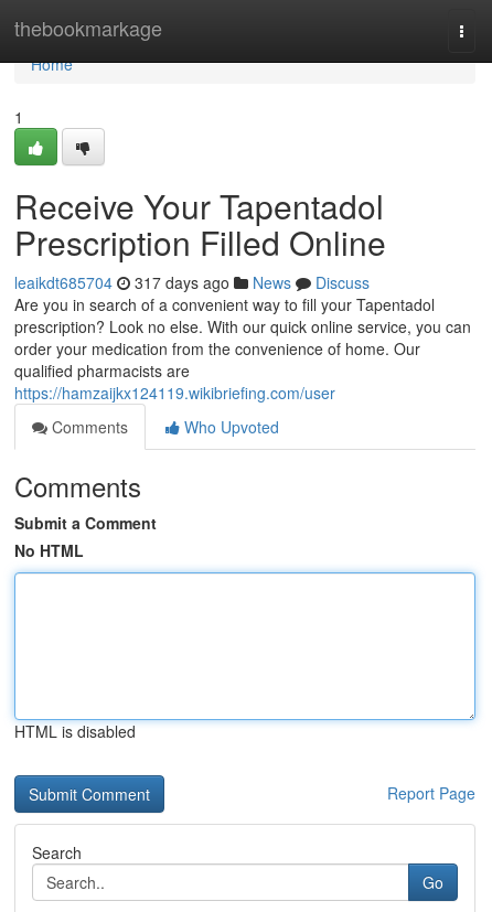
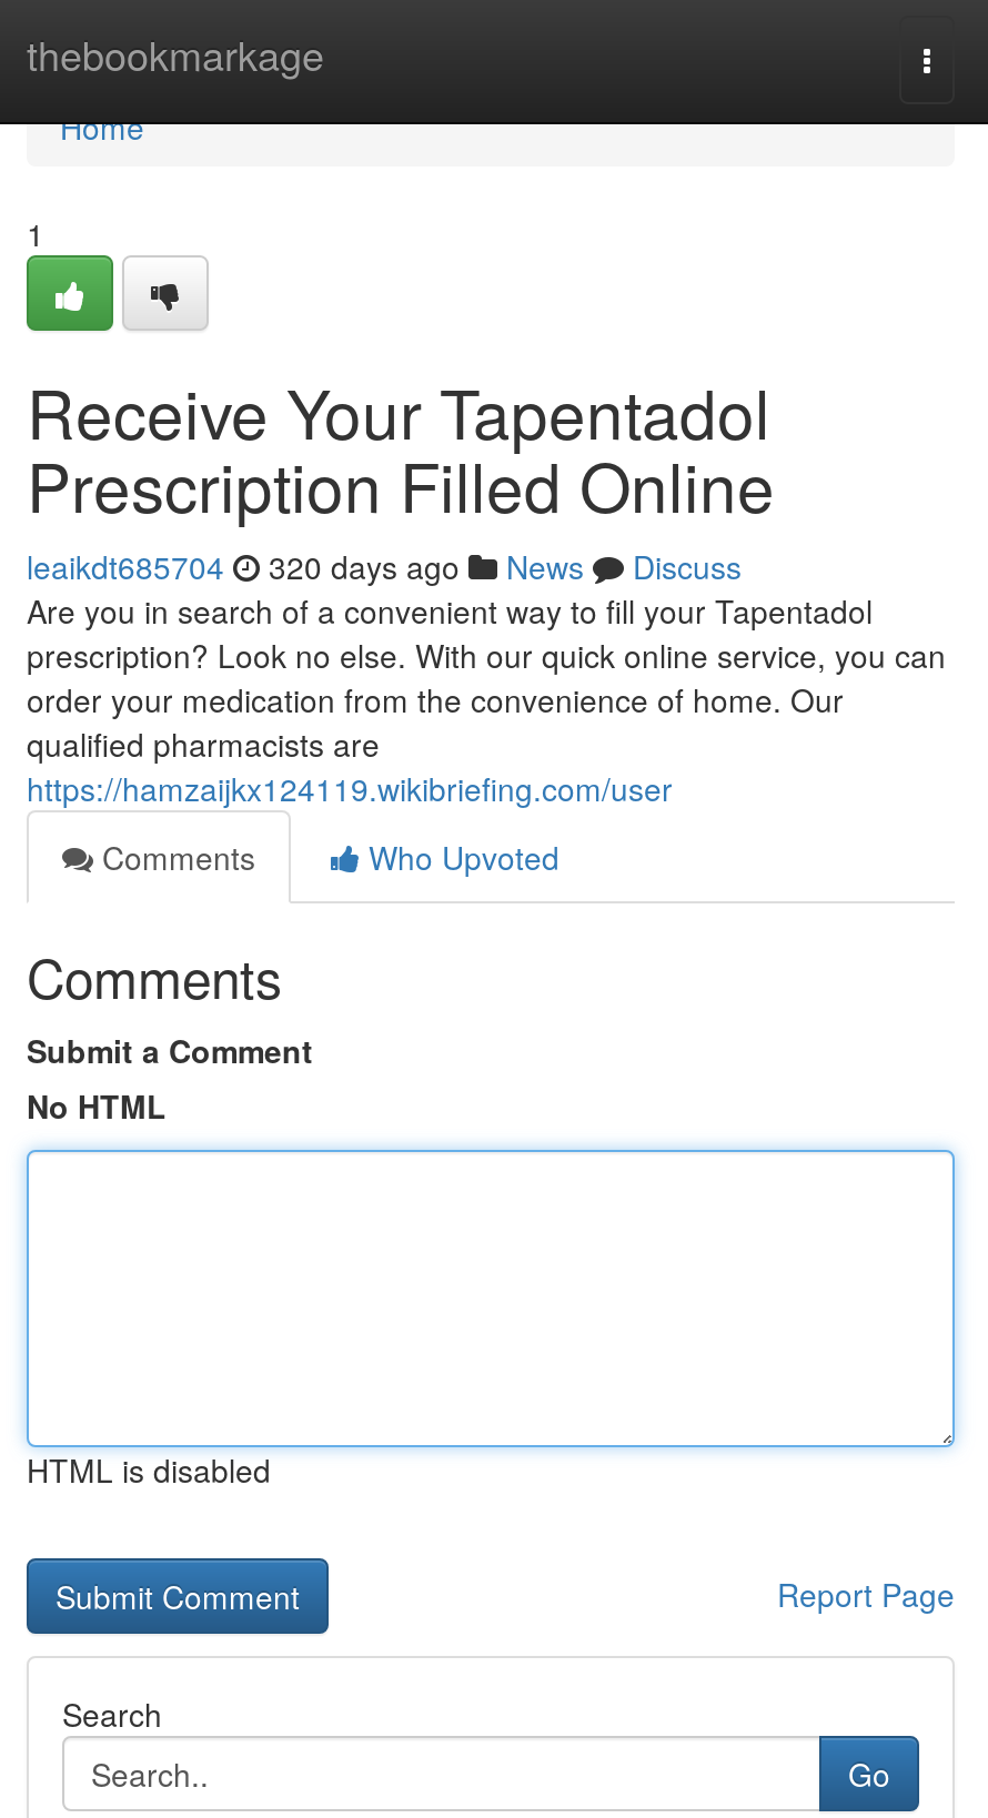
- leaikdt685704 317 days ago News Discuss
+ leaikdt685704 320 days ago News Discuss
